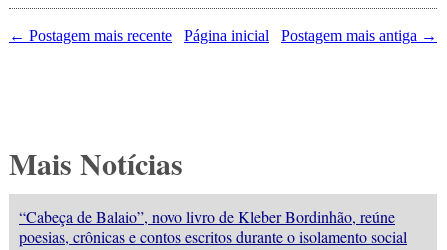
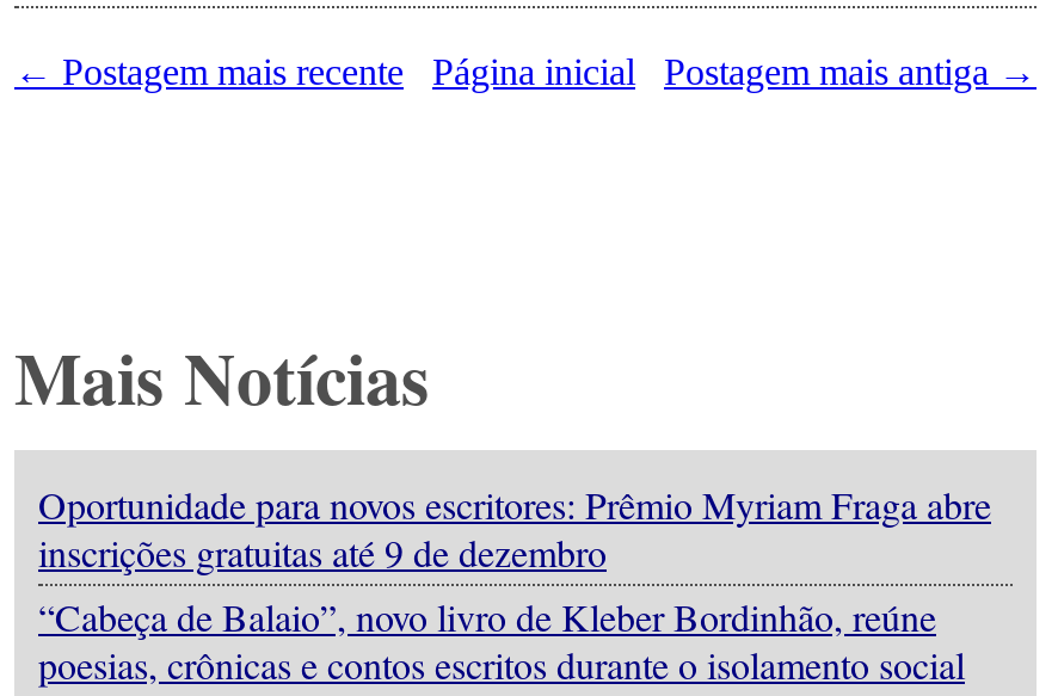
+ Oportunidade para novos escritores: Prêmio Myriam Fraga abre
+ inscrições gratuitas até 9 de dezembro
